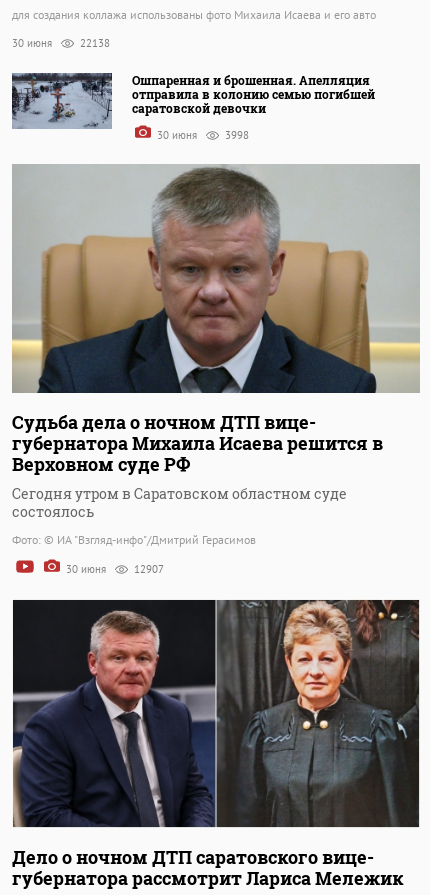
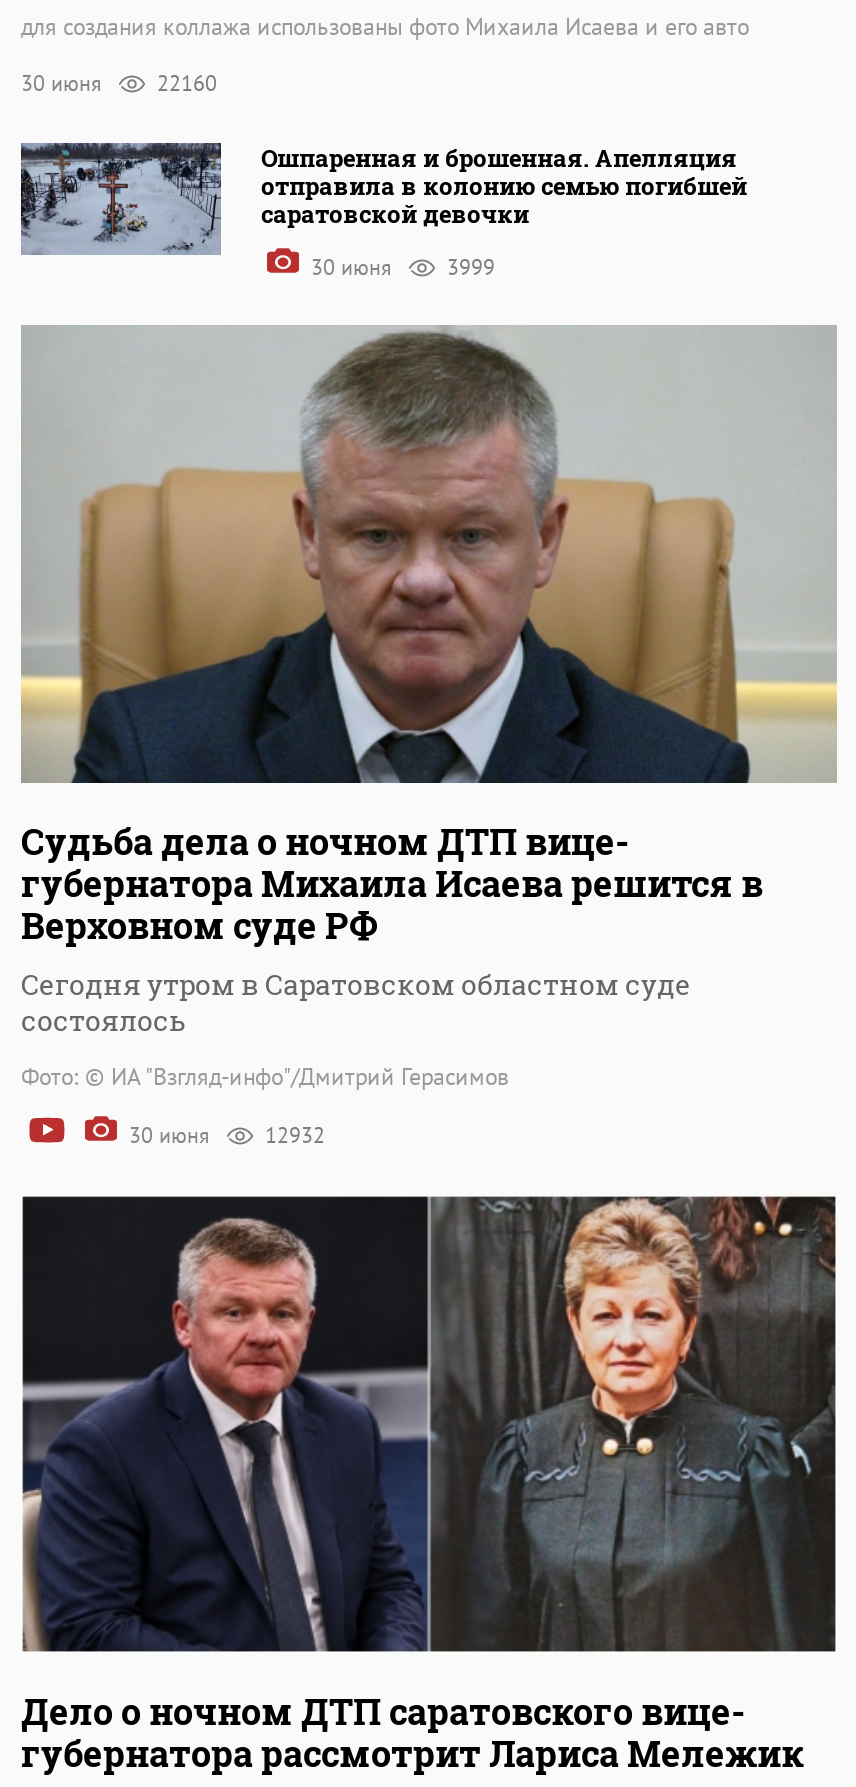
- 30 июня 22138
+ 30 июня 22160

- 3998
+ 3999

- 12907
+ 12932
